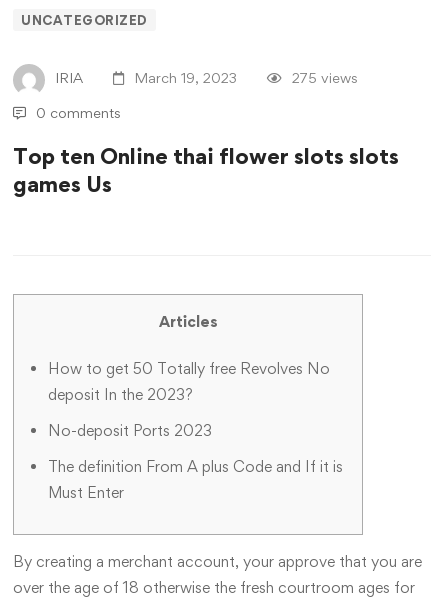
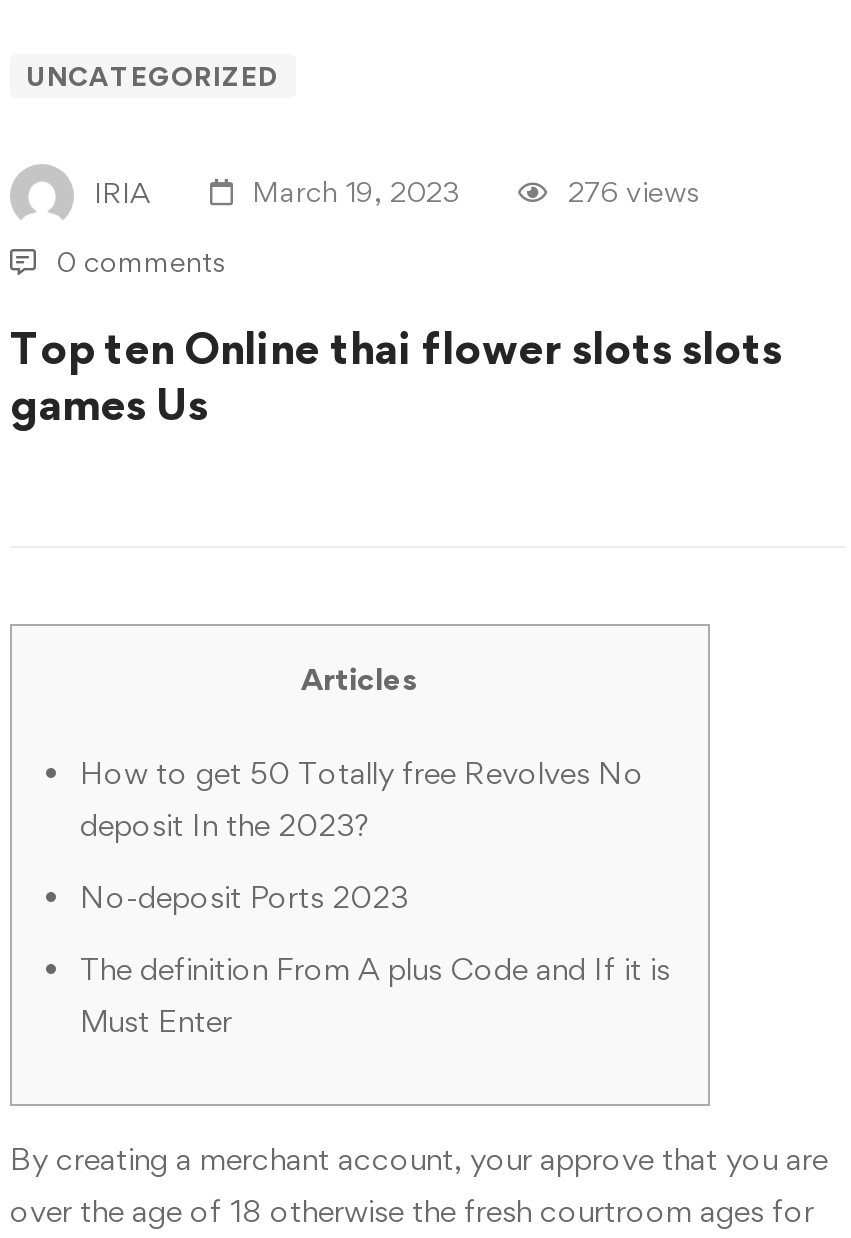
- 275 views
+ 276 views
